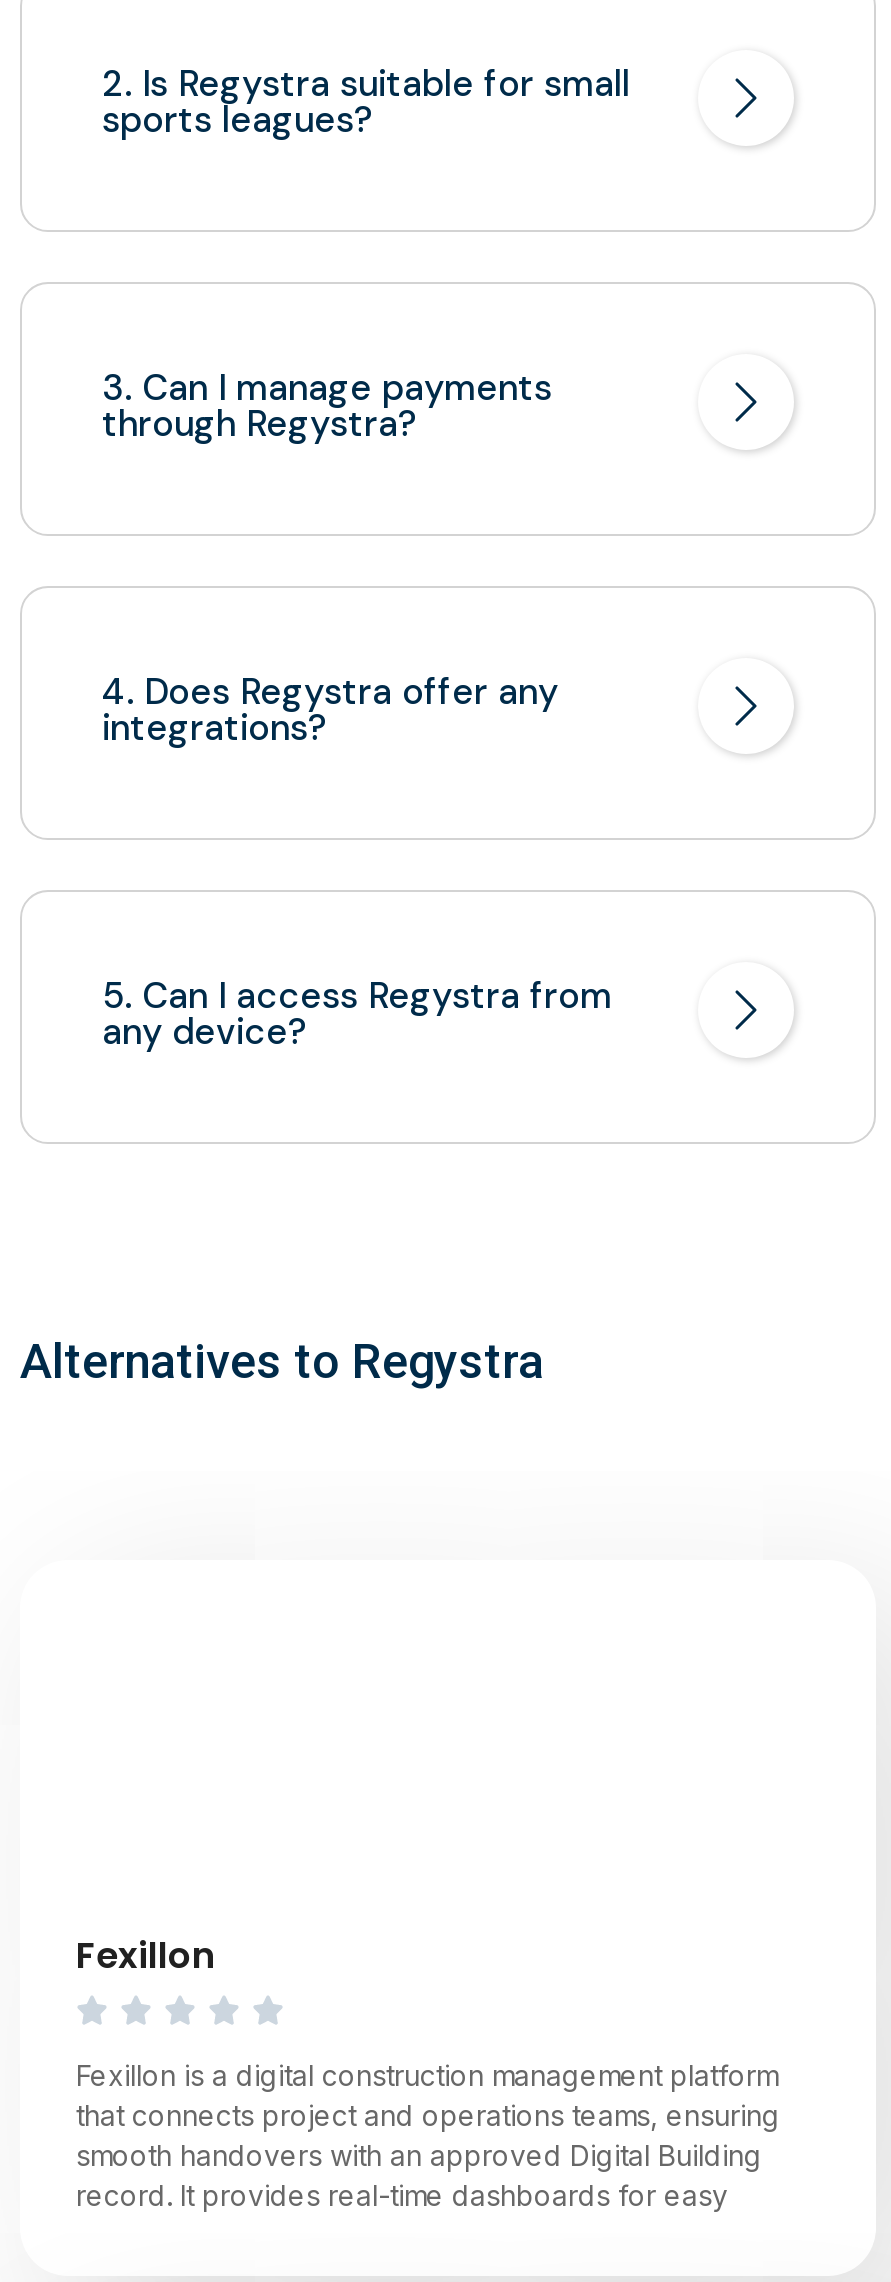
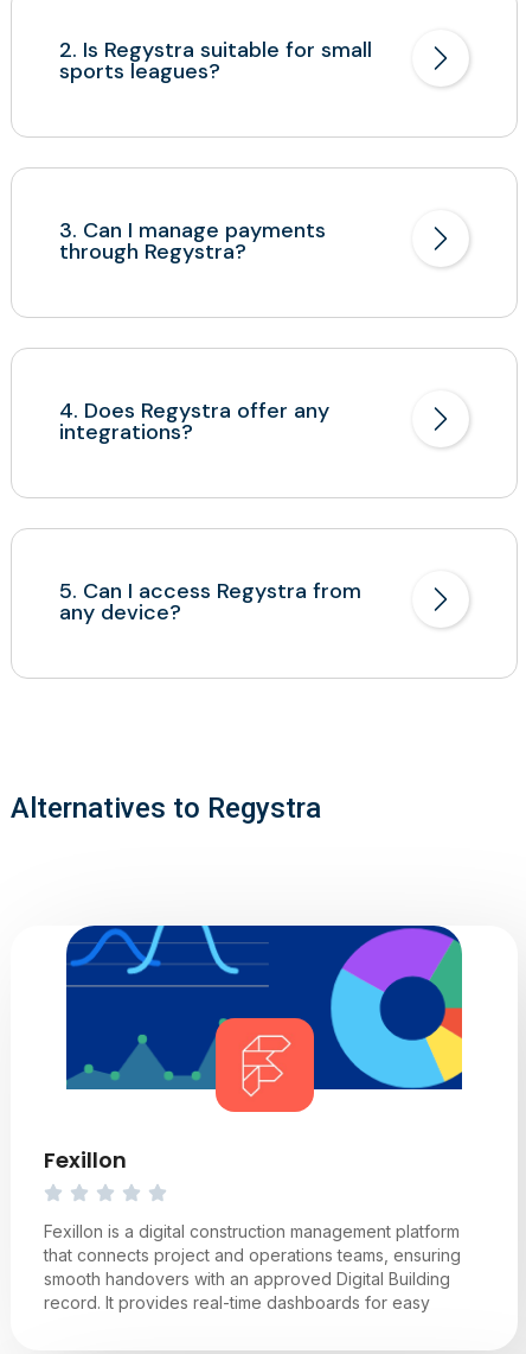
+ [image]
